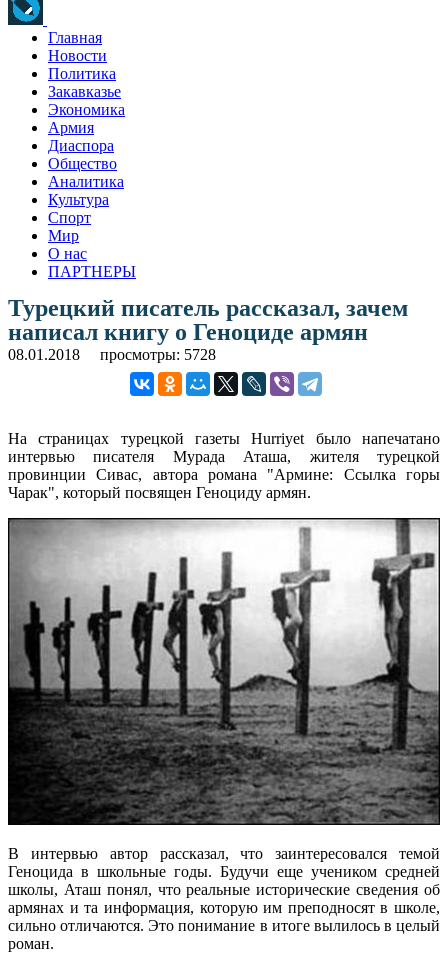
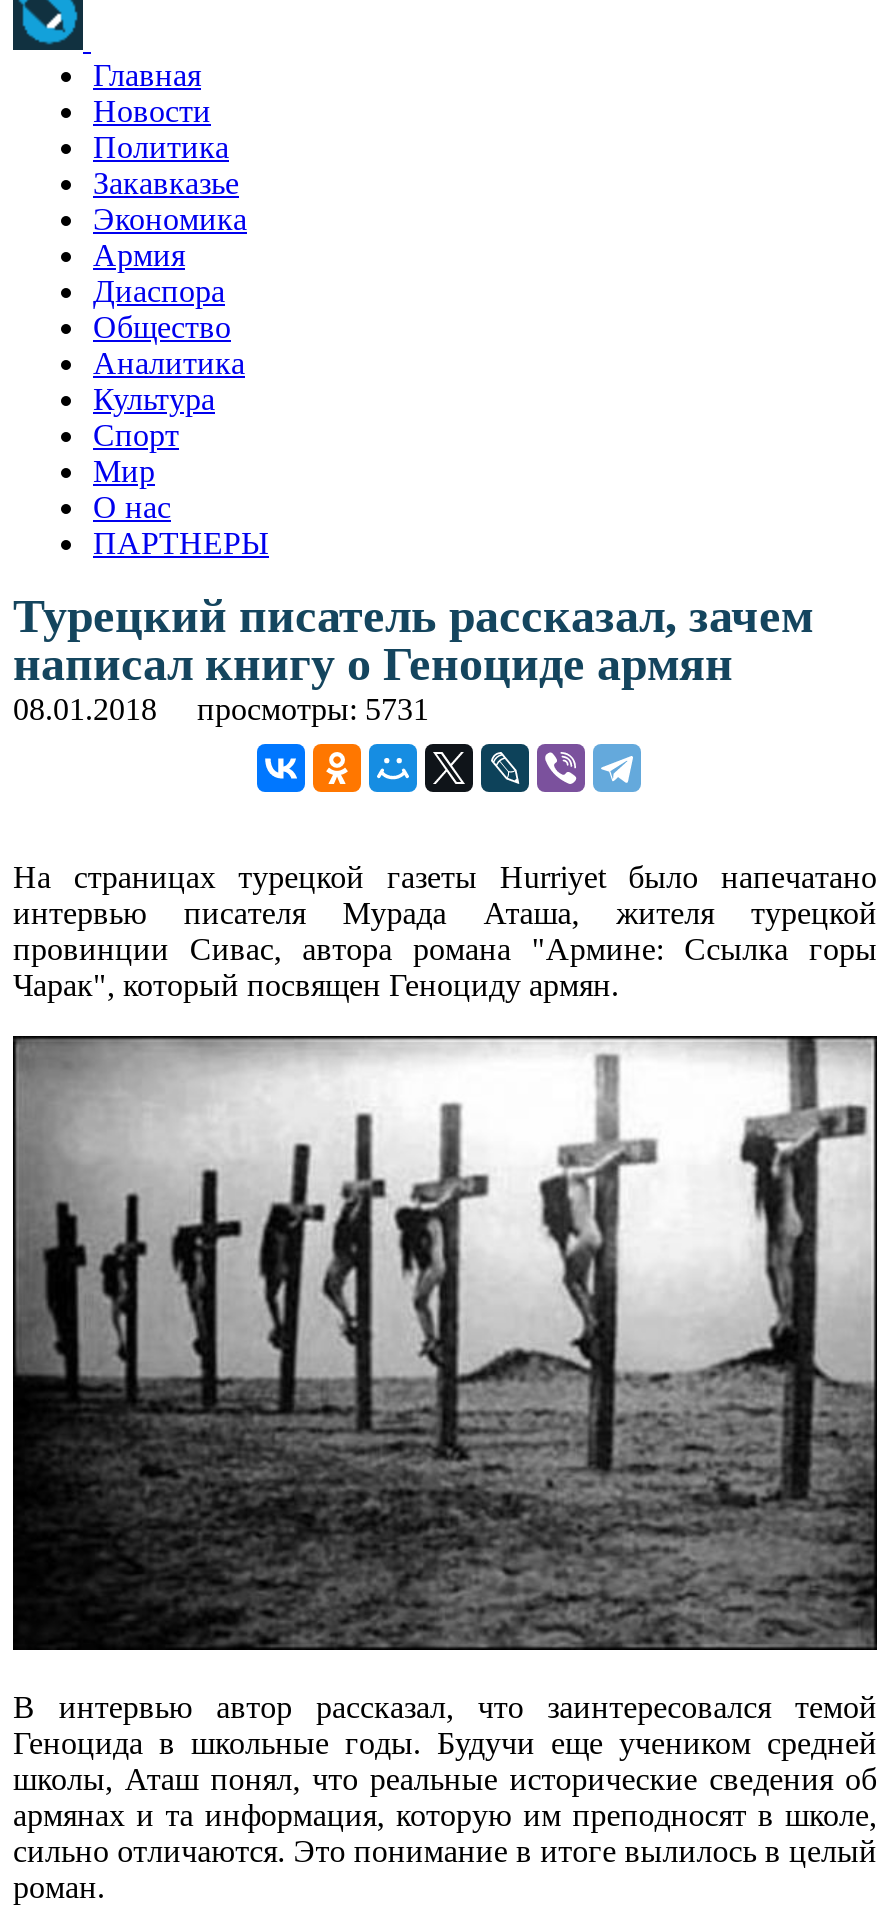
- 08.01.2018 просмотры: 5728
+ 08.01.2018 просмотры: 5731
